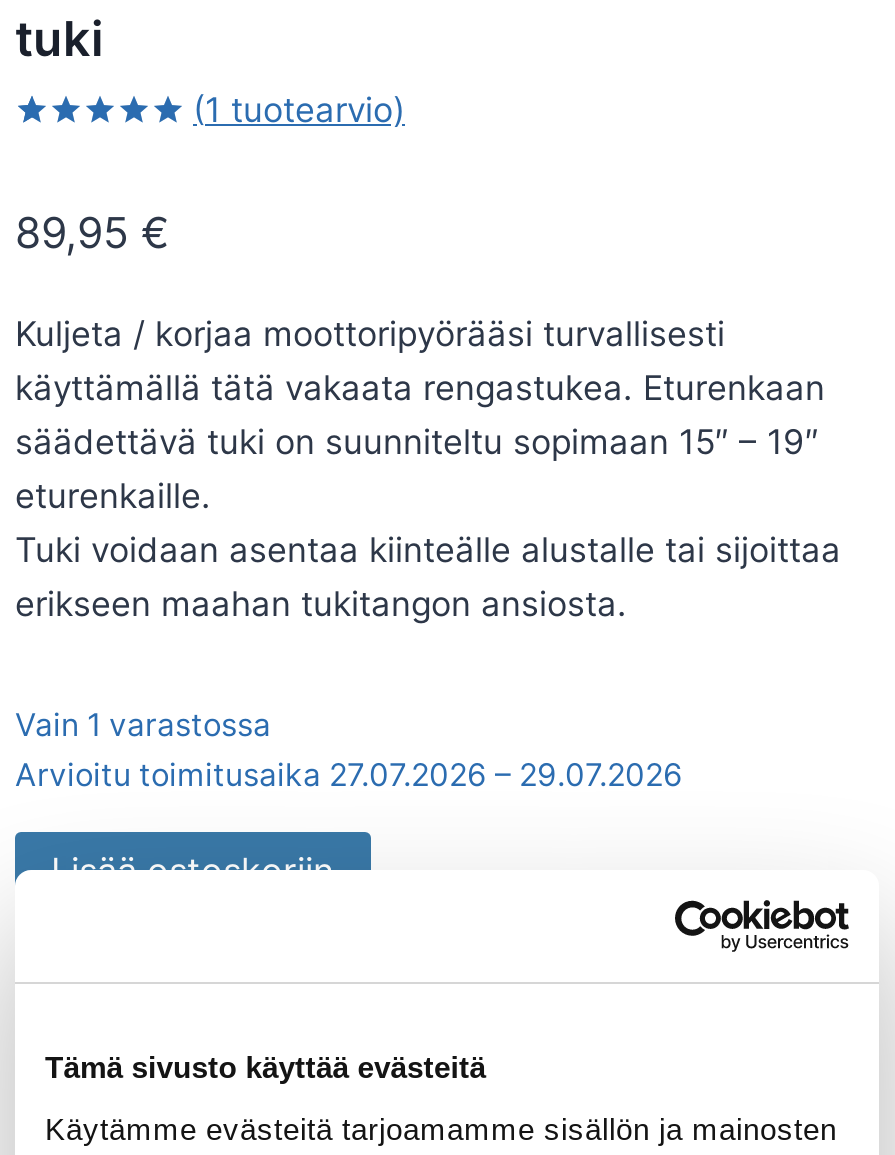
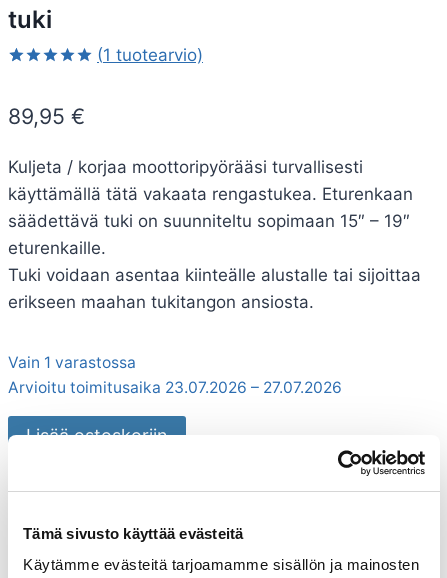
- Arvioitu toimitusaika 27.07.2026 – 29.07.2026
+ Arvioitu toimitusaika 23.07.2026 – 27.07.2026
